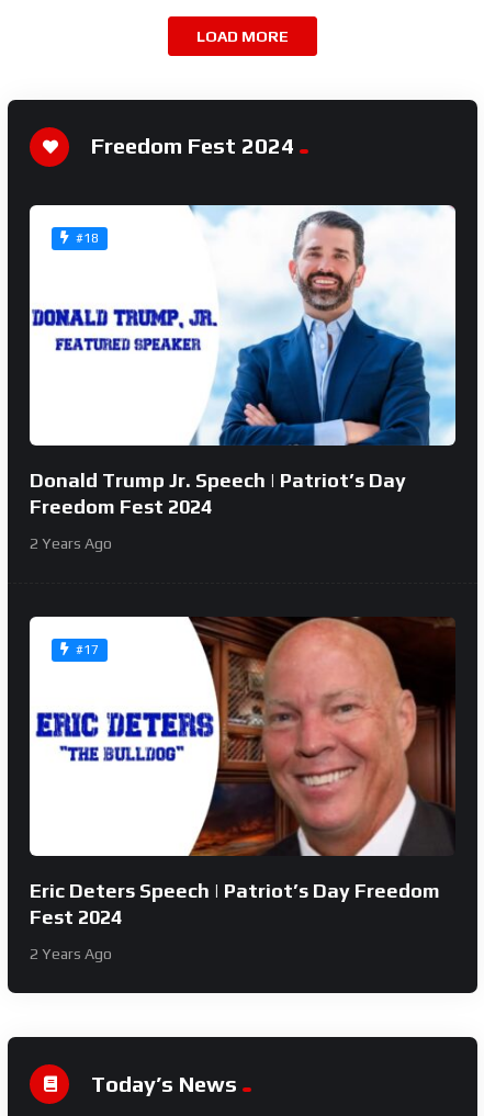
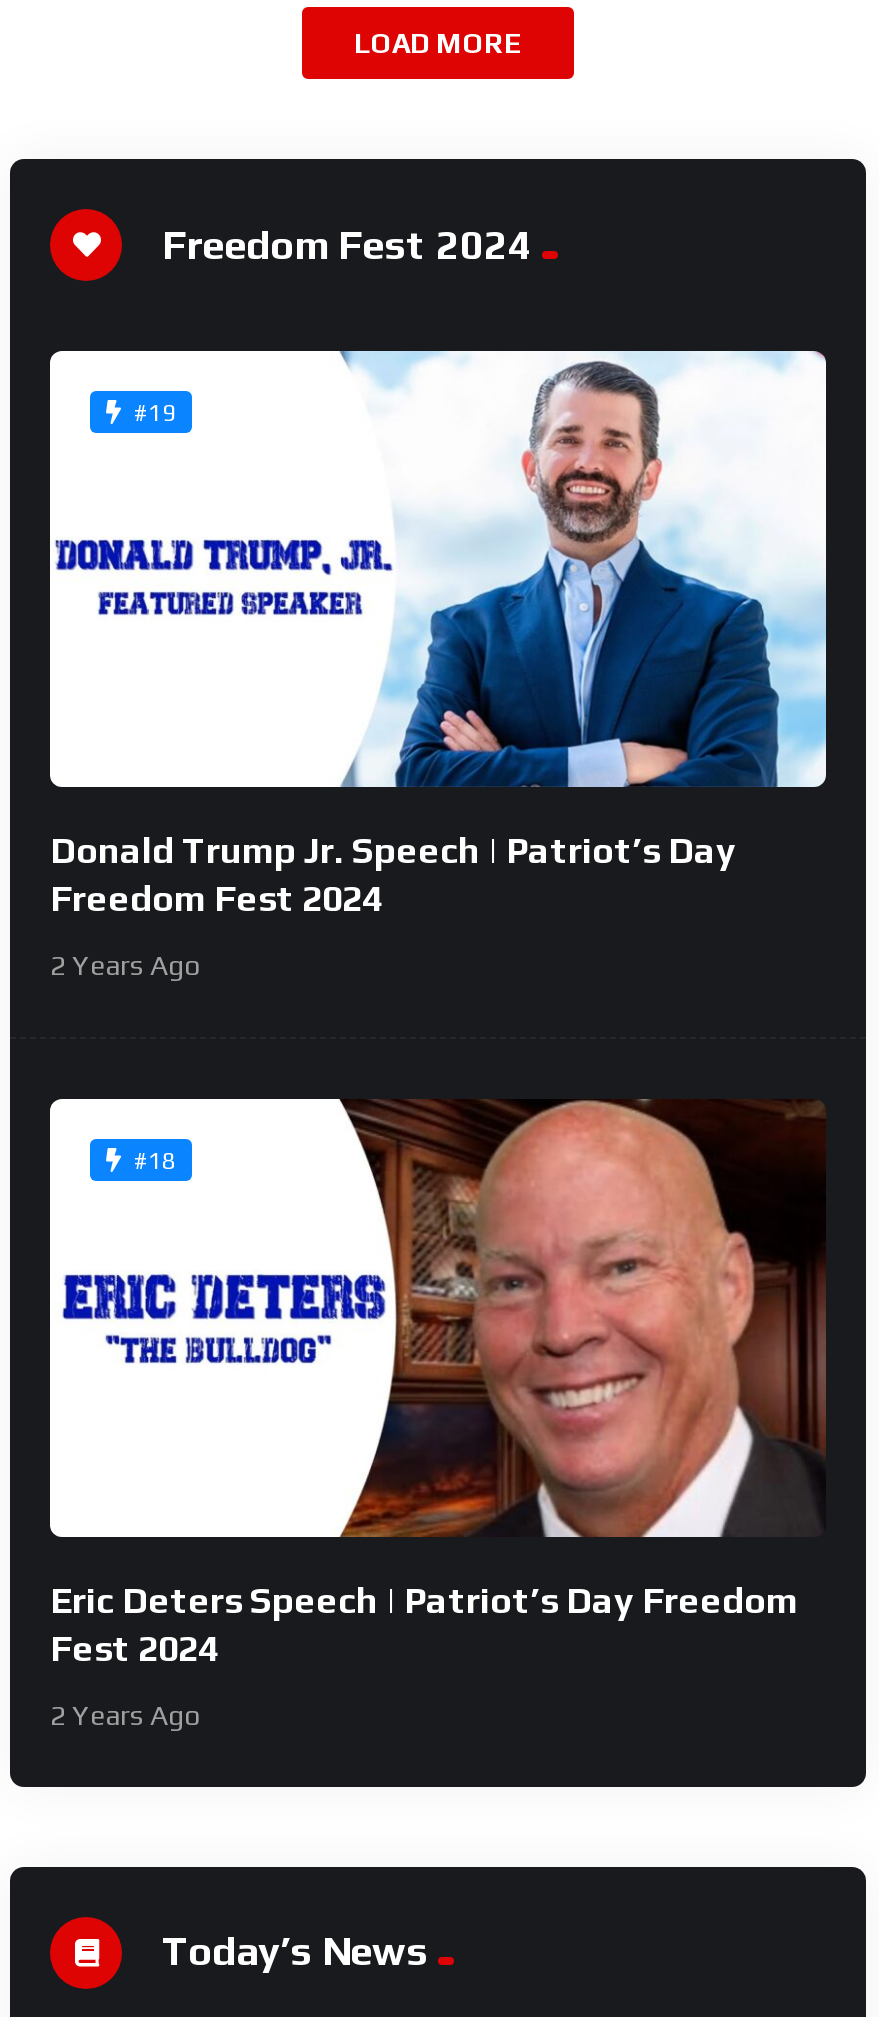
- #18
+ #19

- #17
+ #18
